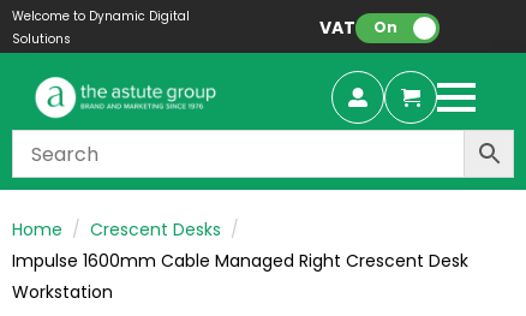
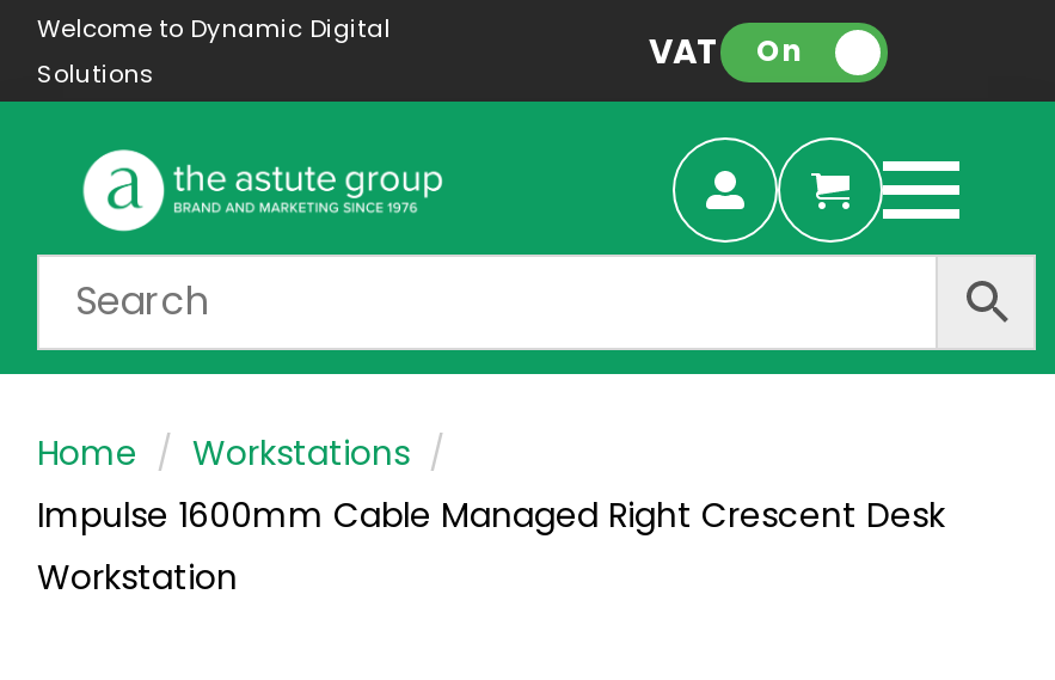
- Crescent Desks
+ Workstations
